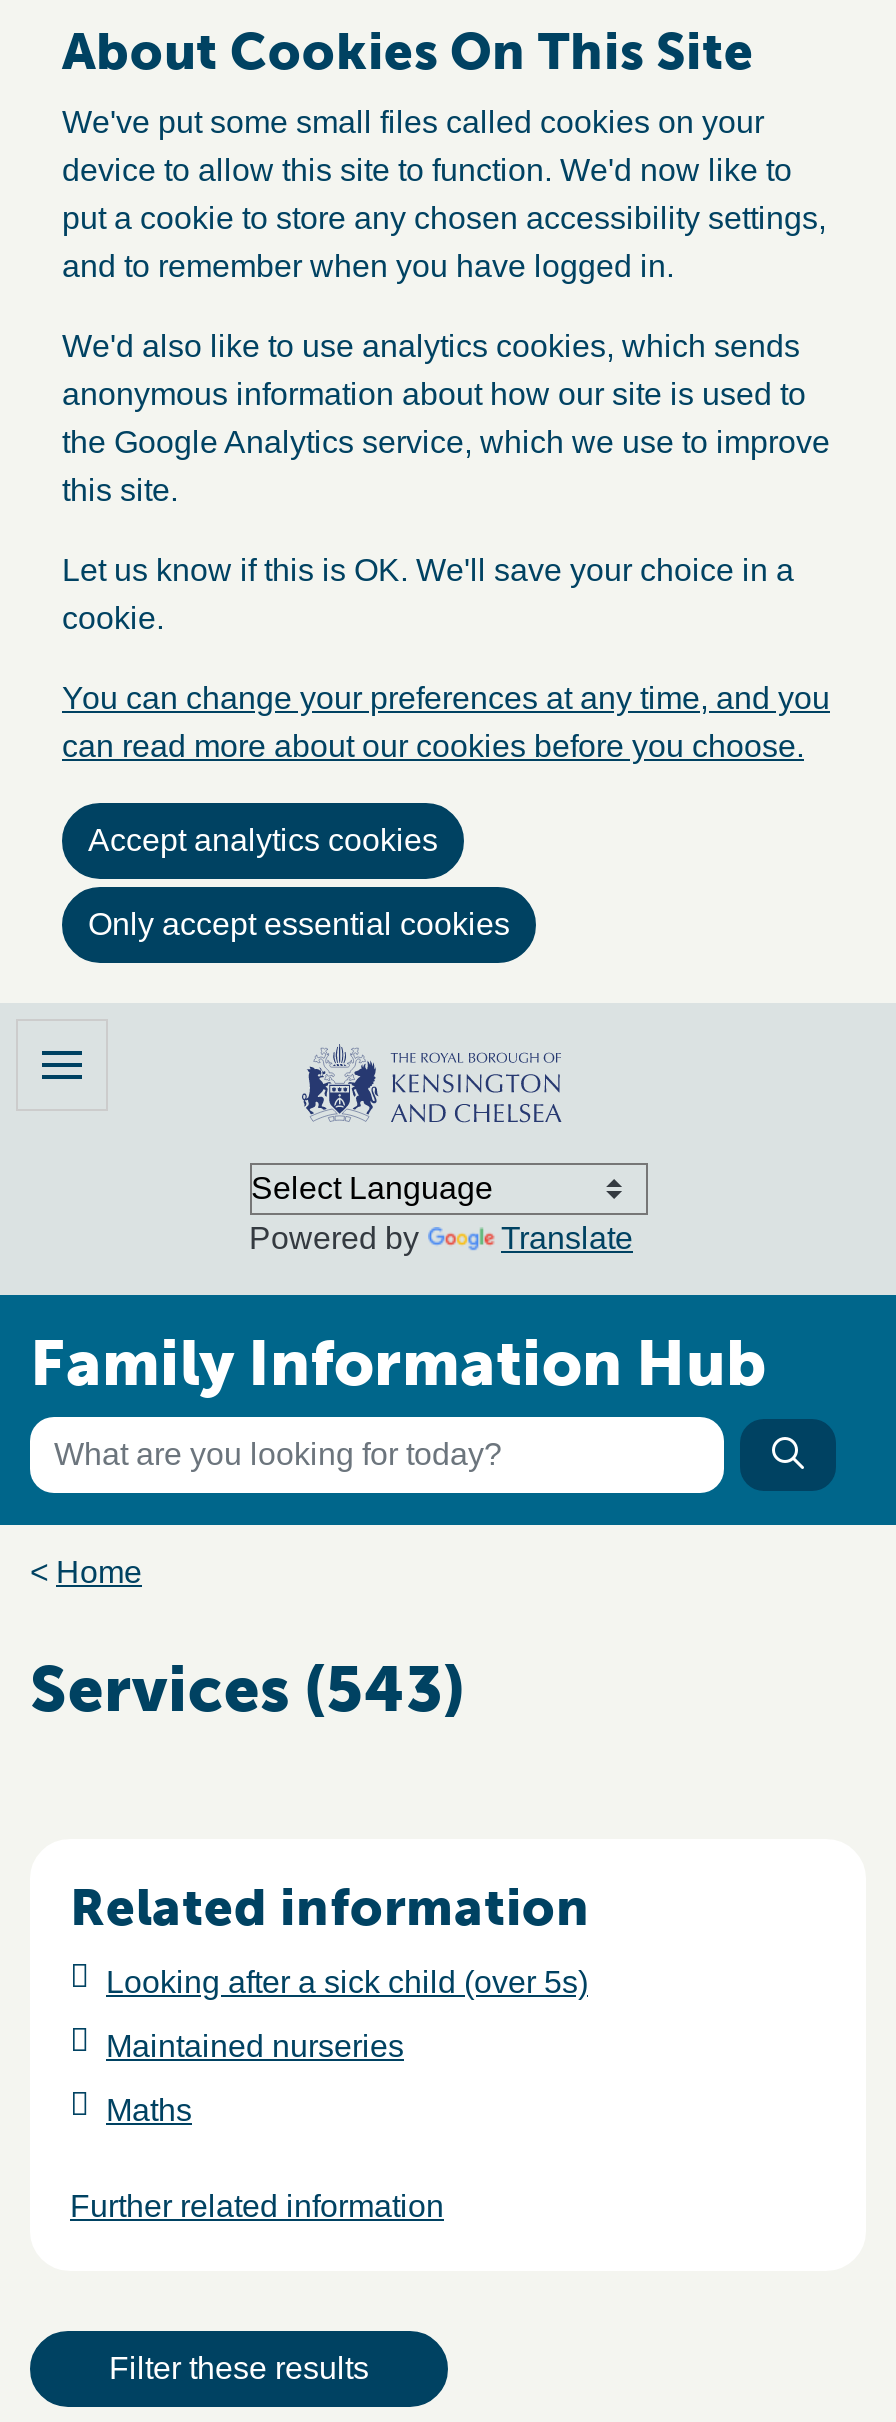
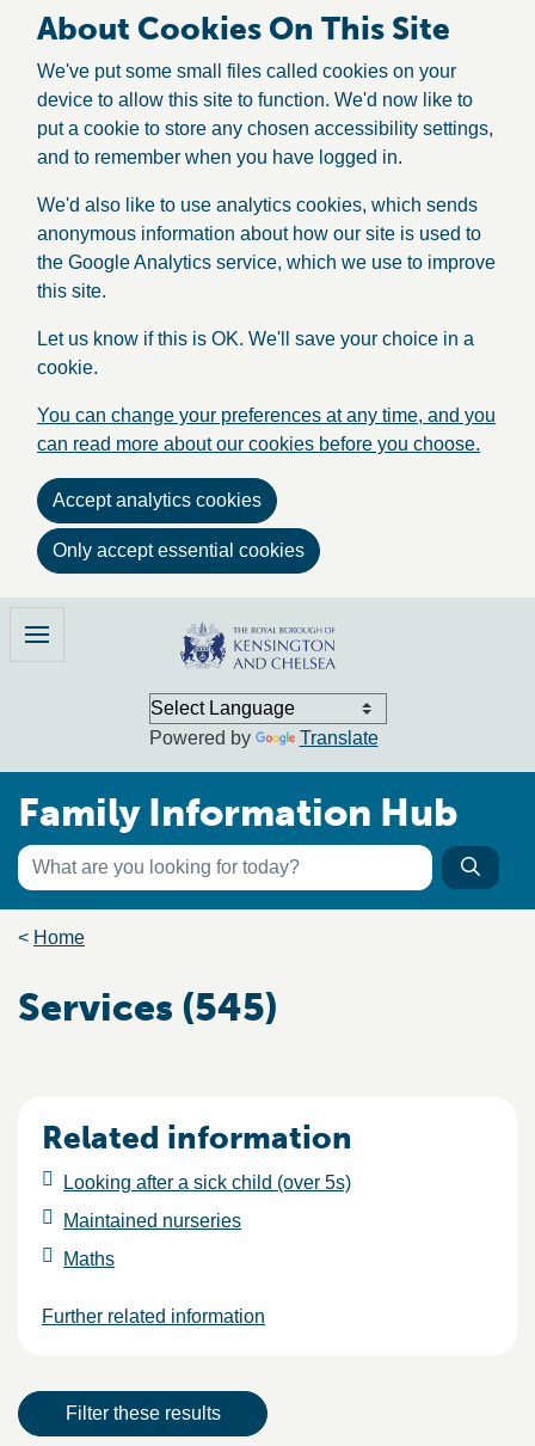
- Services (543)
+ Services (545)
